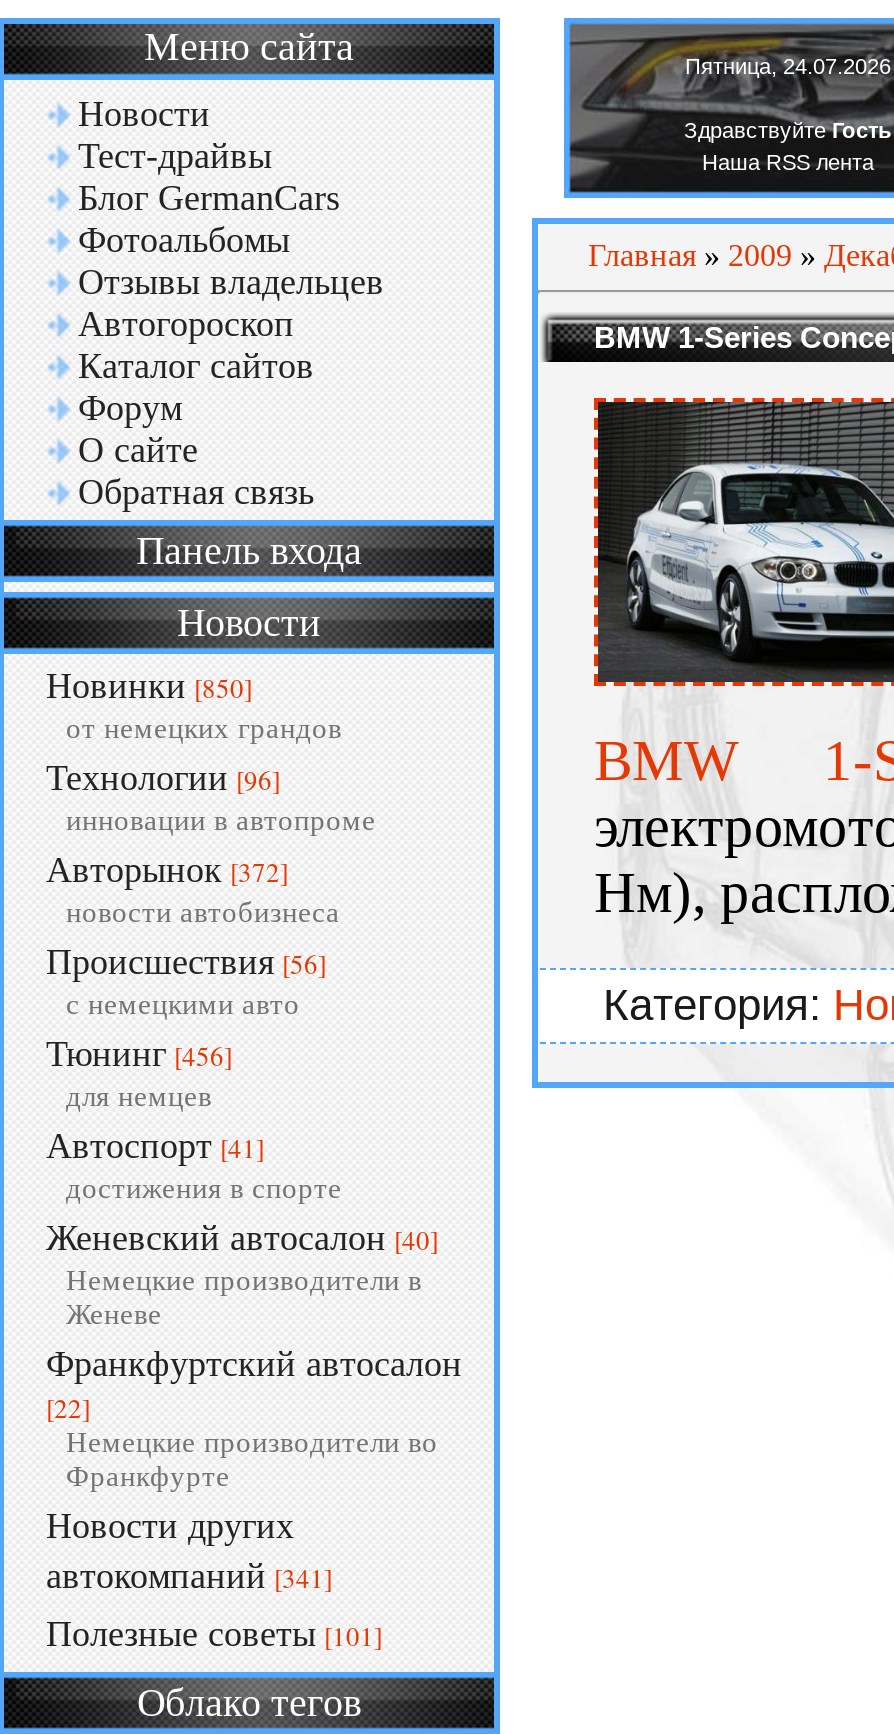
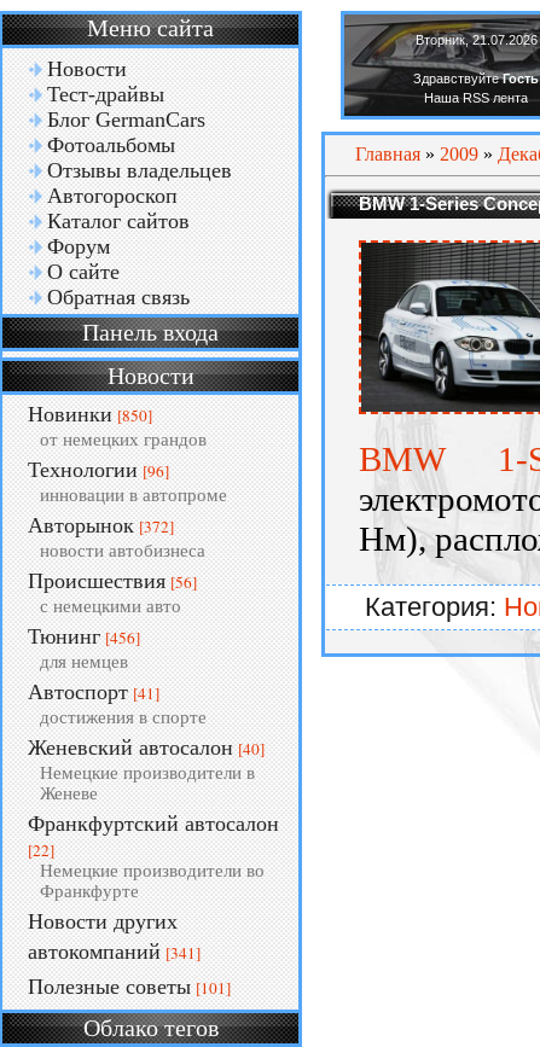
- Пятница, 24.07.2026
+ Вторник, 21.07.2026
